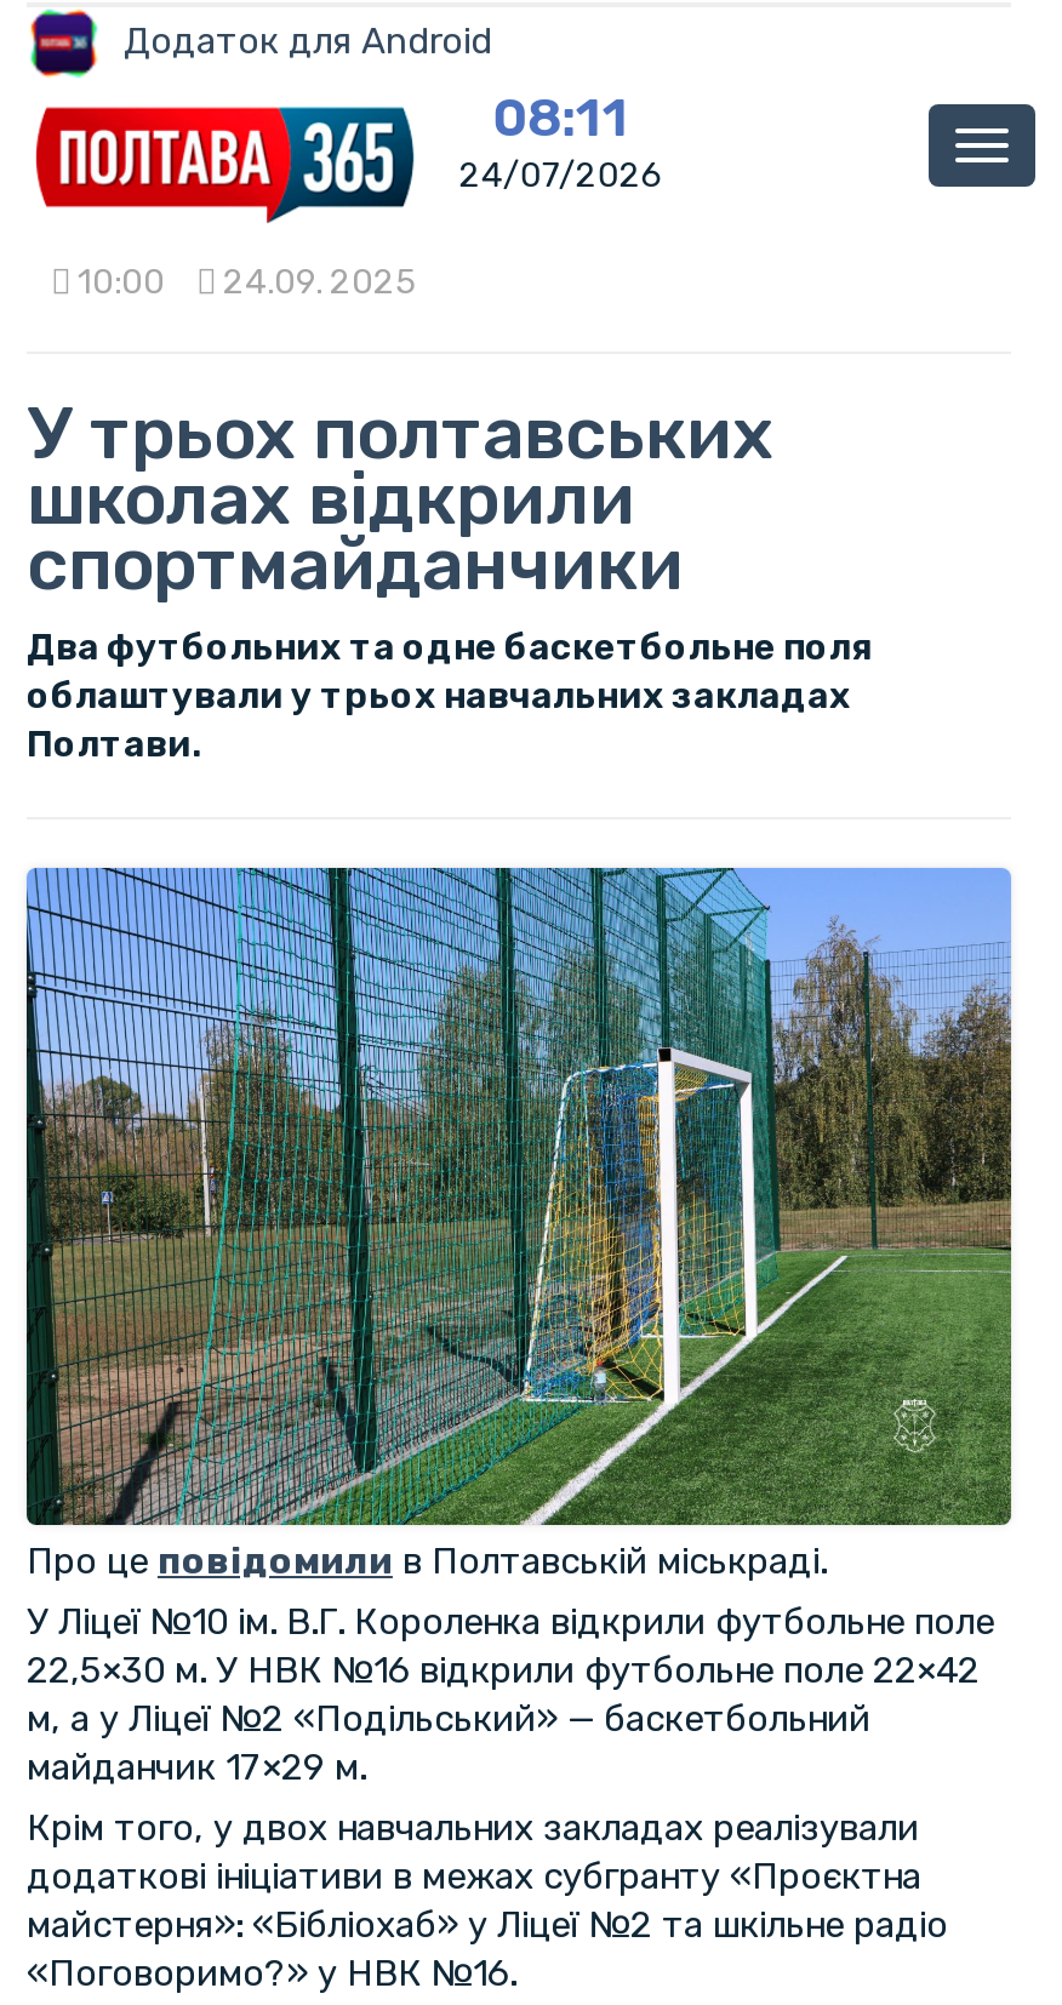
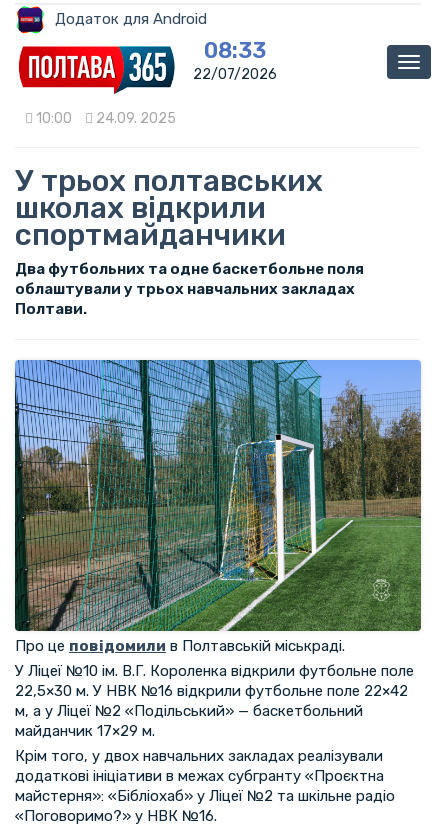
- 08:11
+ 08:33

- 24/07/2026
+ 22/07/2026
